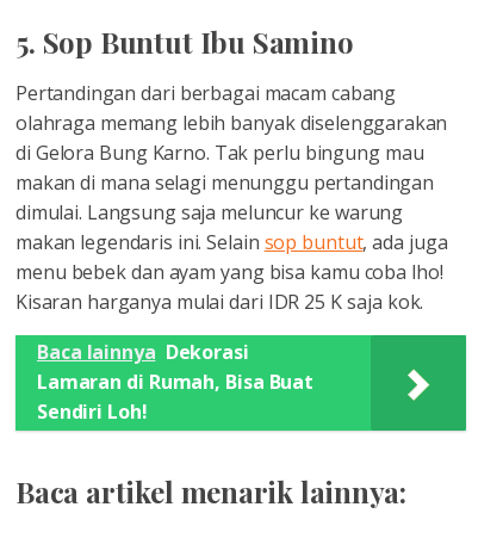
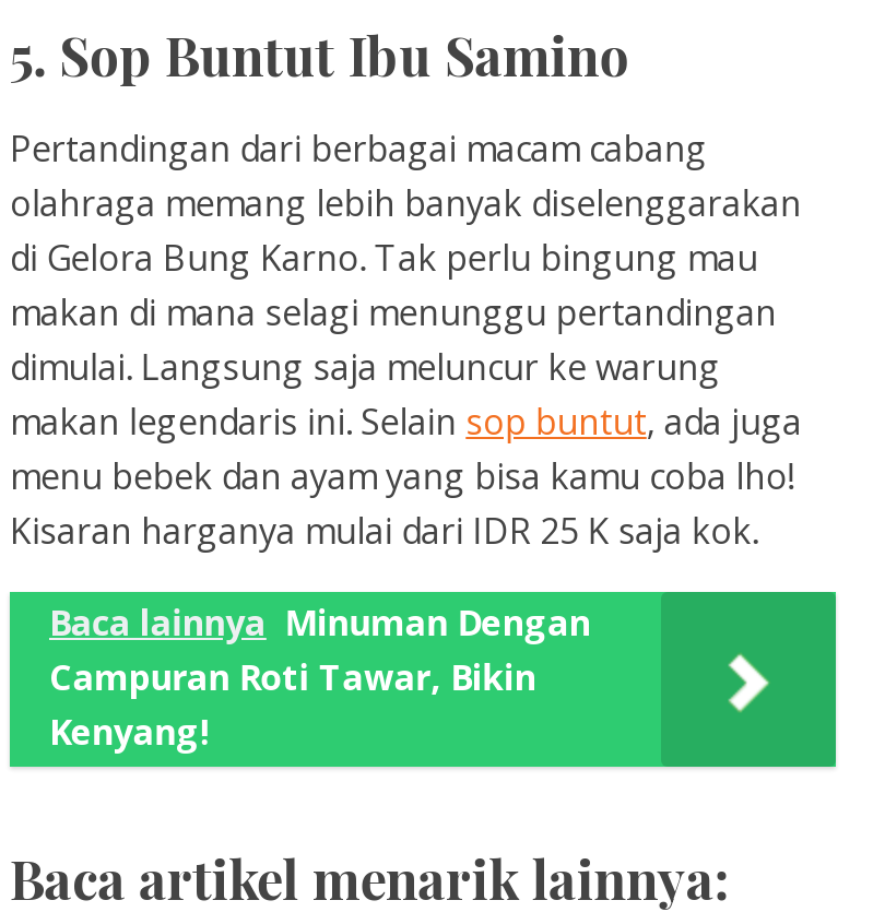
- Baca lainnya Dekorasi
- Lamaran di Rumah, Bisa Buat
- Sendiri Loh!
+ Baca lainnya Minuman Dengan
+ Campuran Roti Tawar, Bikin
+ Kenyang!
